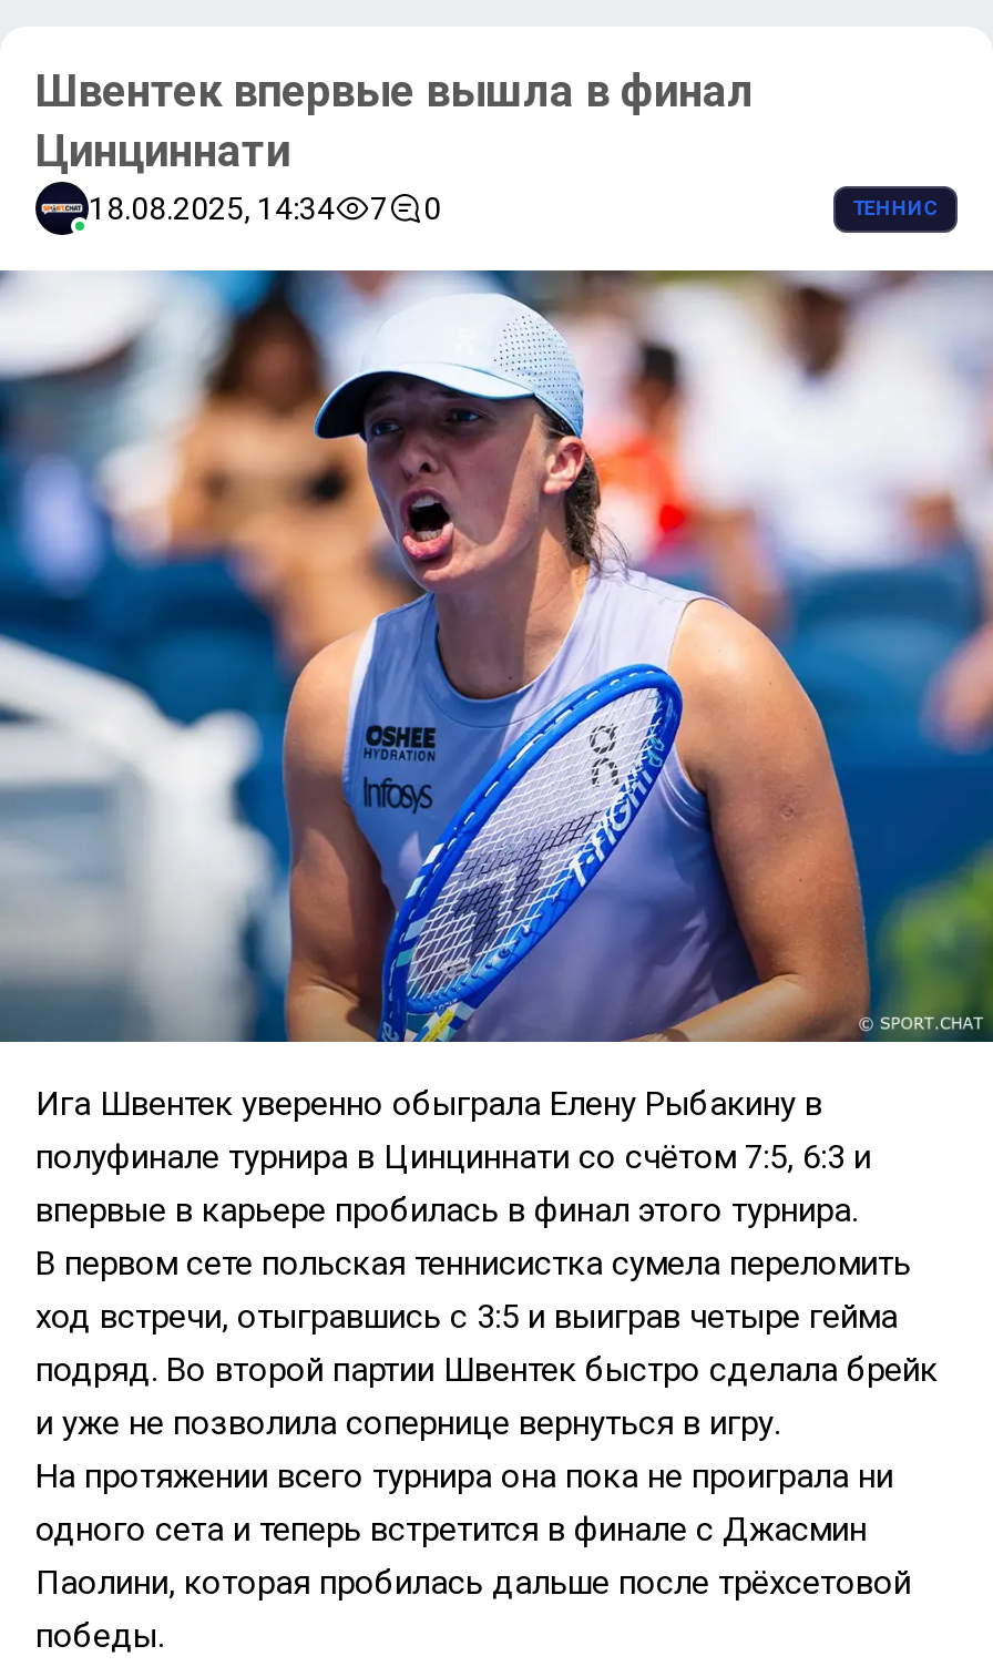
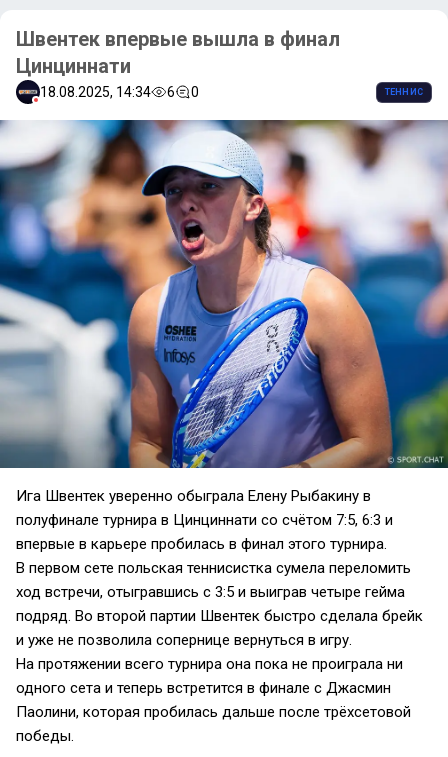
- 18.08.2025, 14:34 7 0
+ 18.08.2025, 14:34 6 0
